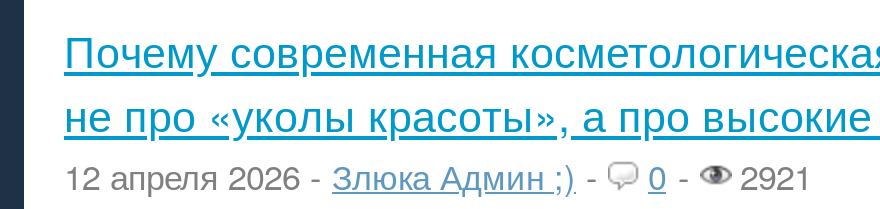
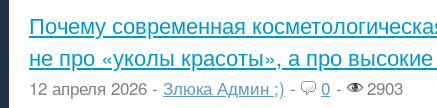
- 12 апреля 2026 - Злюка Админ ;) - 0 - 2921
+ 12 апреля 2026 - Злюка Админ ;) - 0 - 2903
